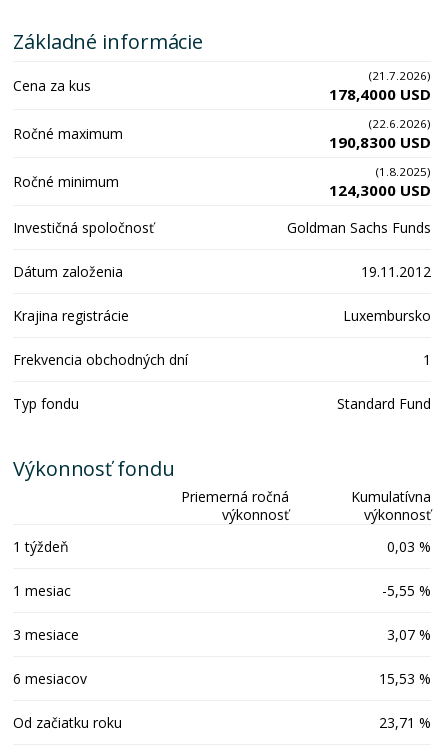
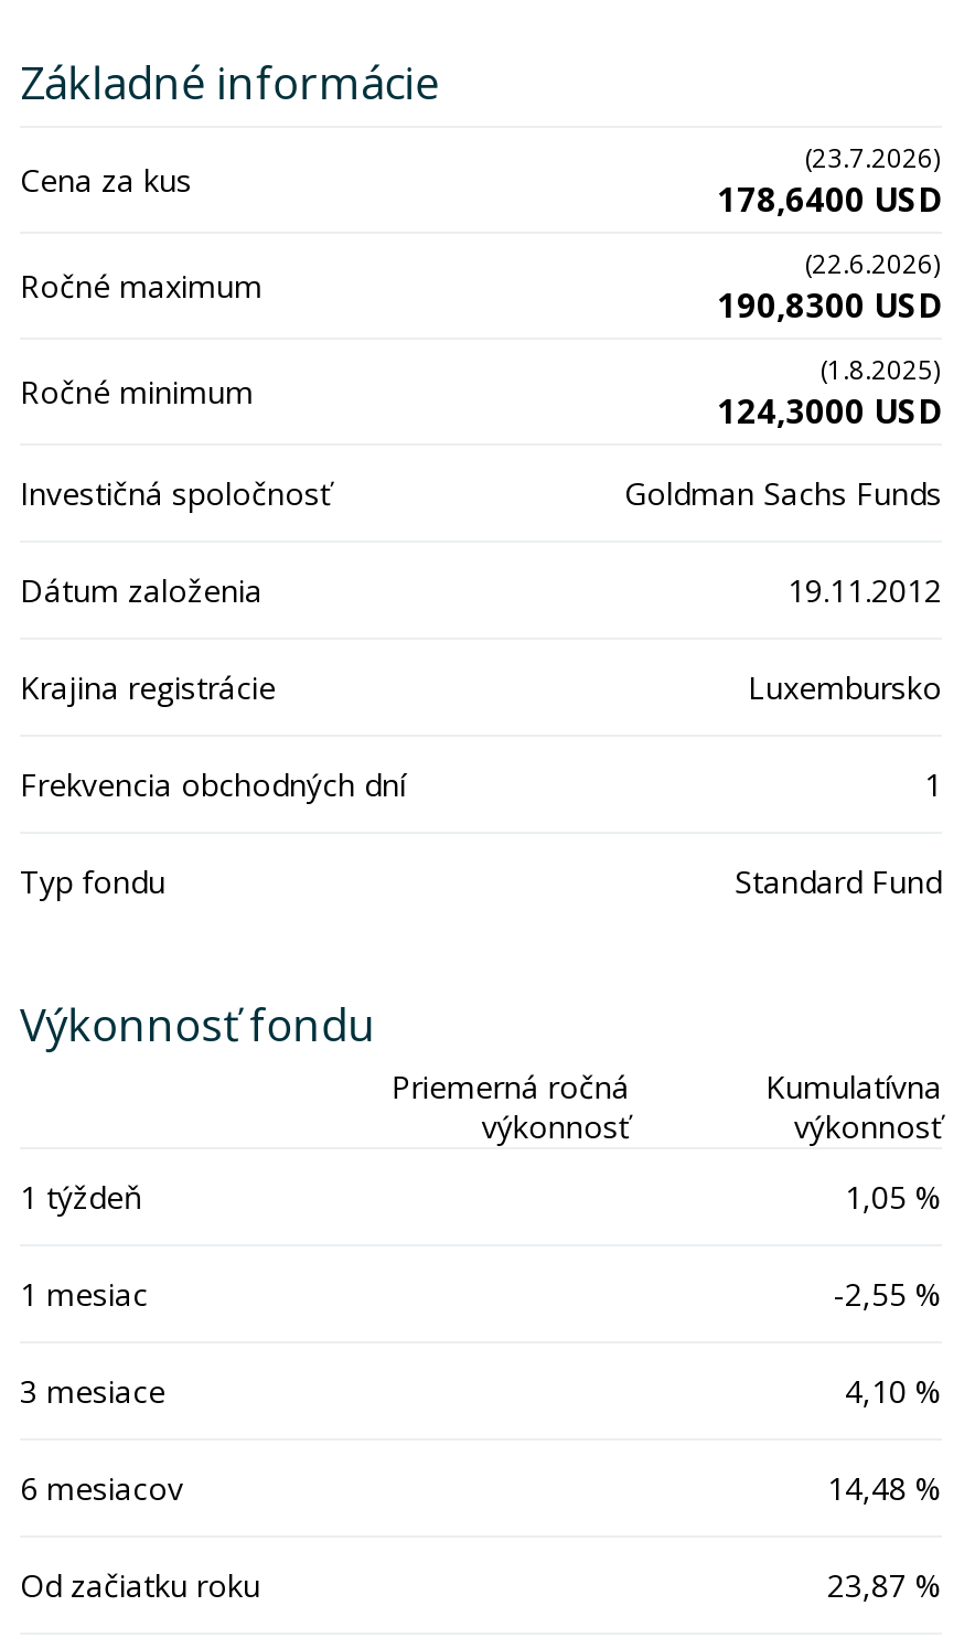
- (21.7.2026)
+ (23.7.2026)

- 178,4000 USD
+ 178,6400 USD

- 0,03 %
+ 1,05 %

- -5,55 %
+ -2,55 %

- 3,07 %
+ 4,10 %

- 15,53 %
+ 14,48 %

- 23,71 %
+ 23,87 %
